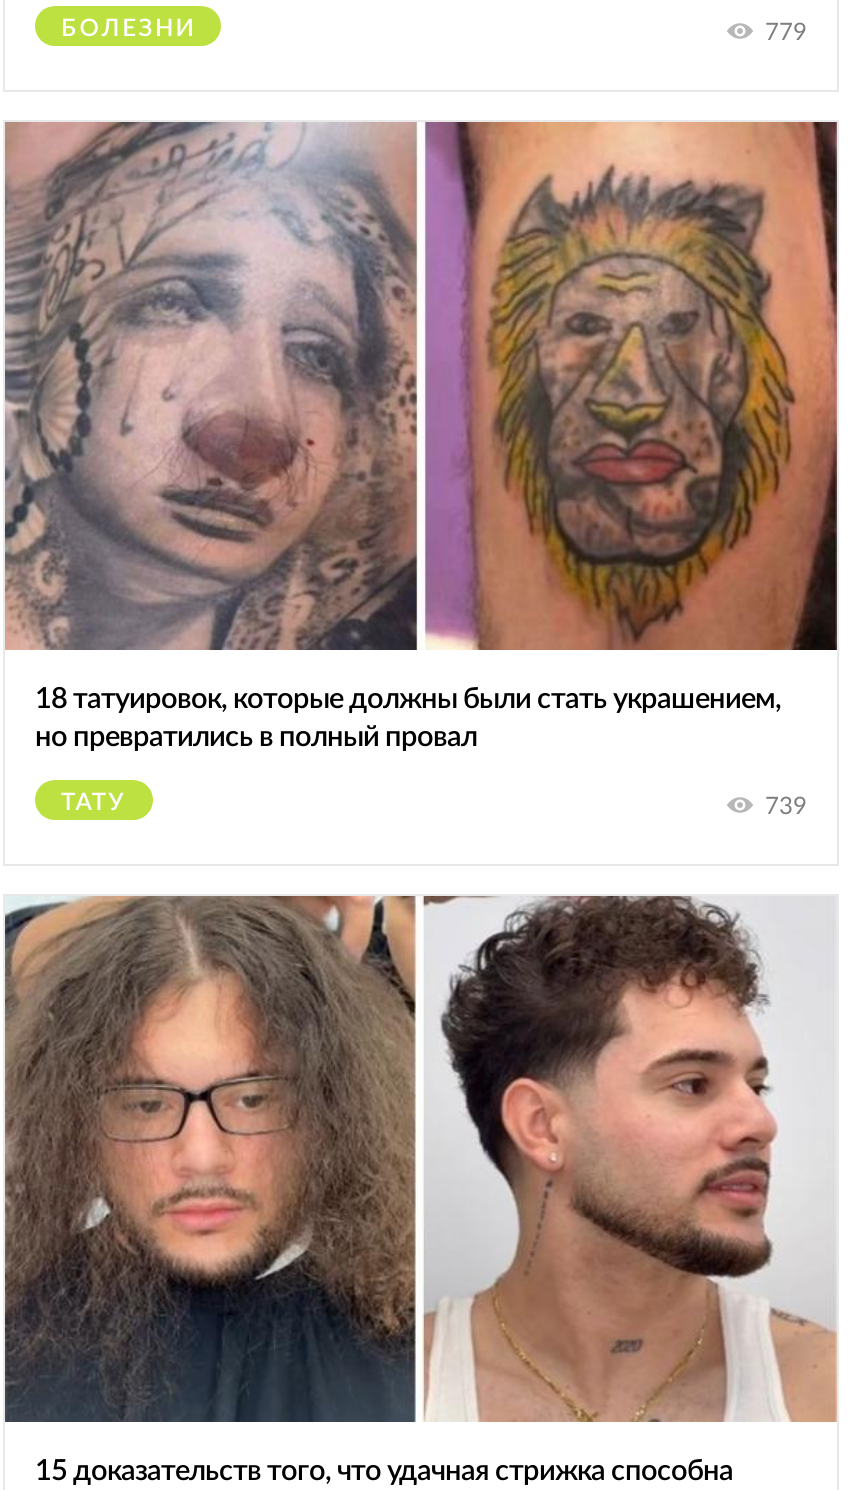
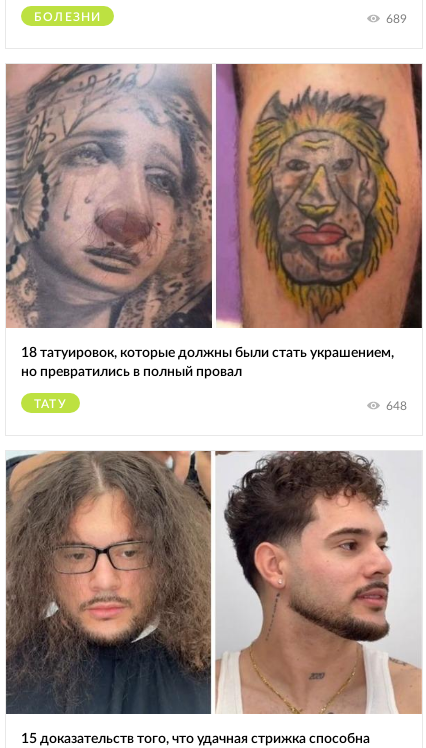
- 779
+ 689

- 739
+ 648
